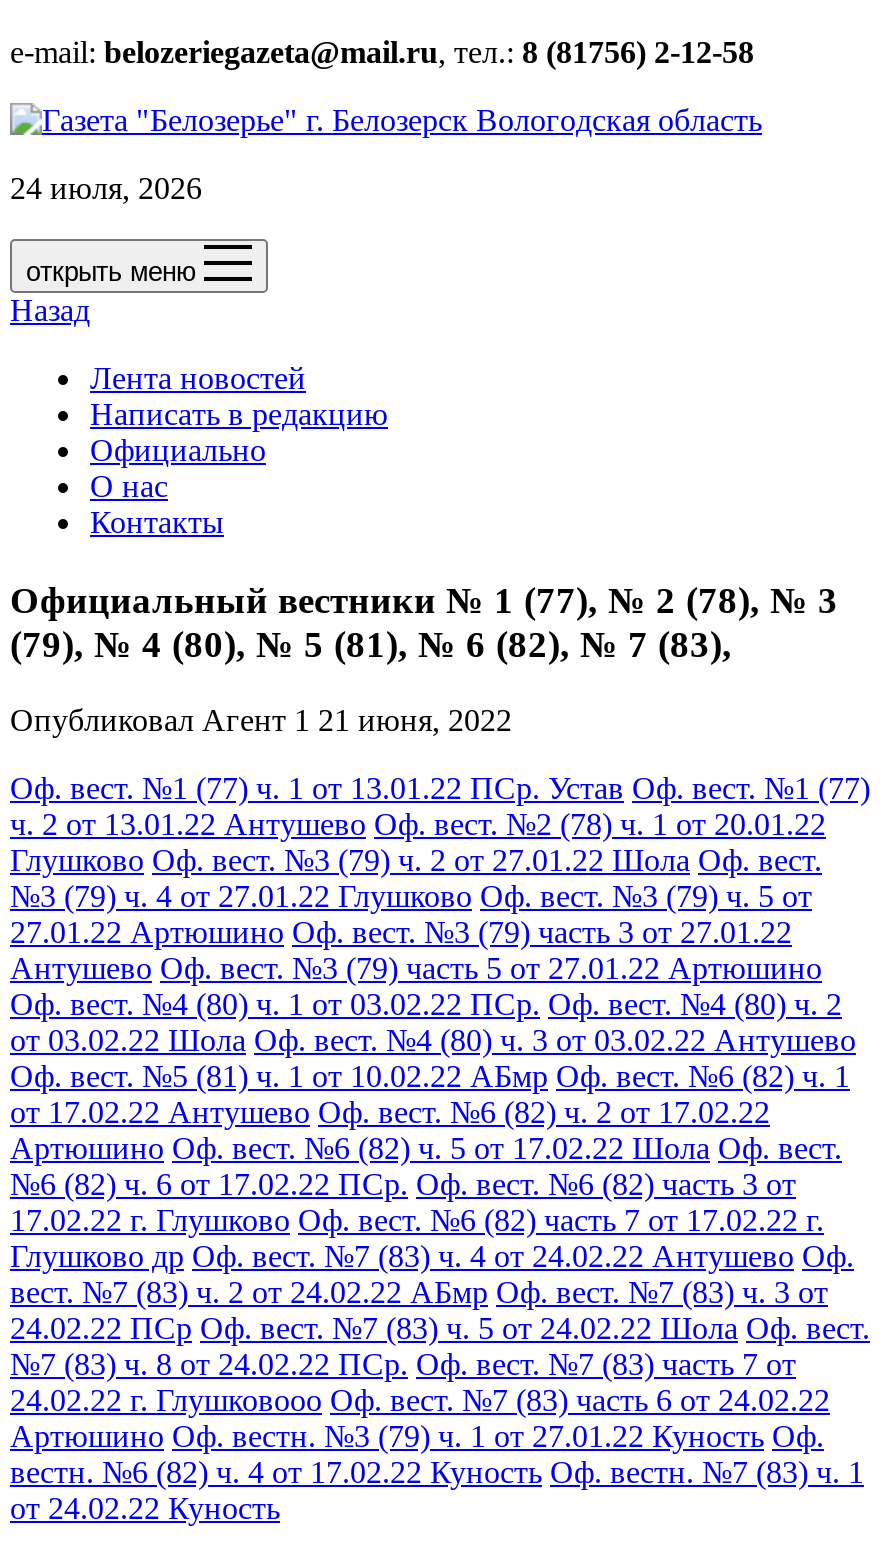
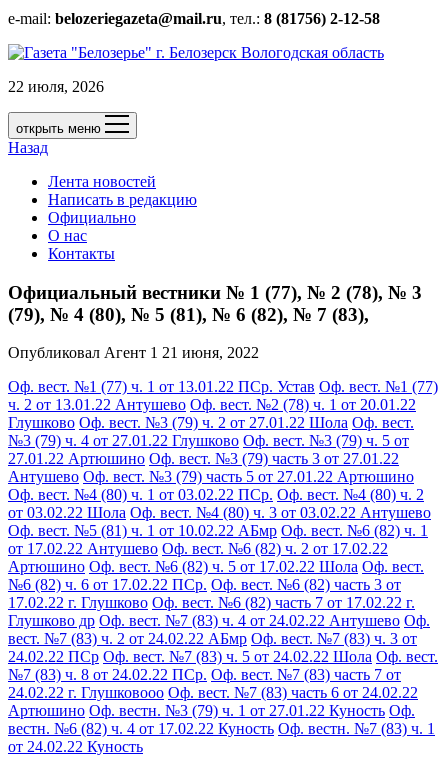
- 24 июля, 2026
+ 22 июля, 2026
